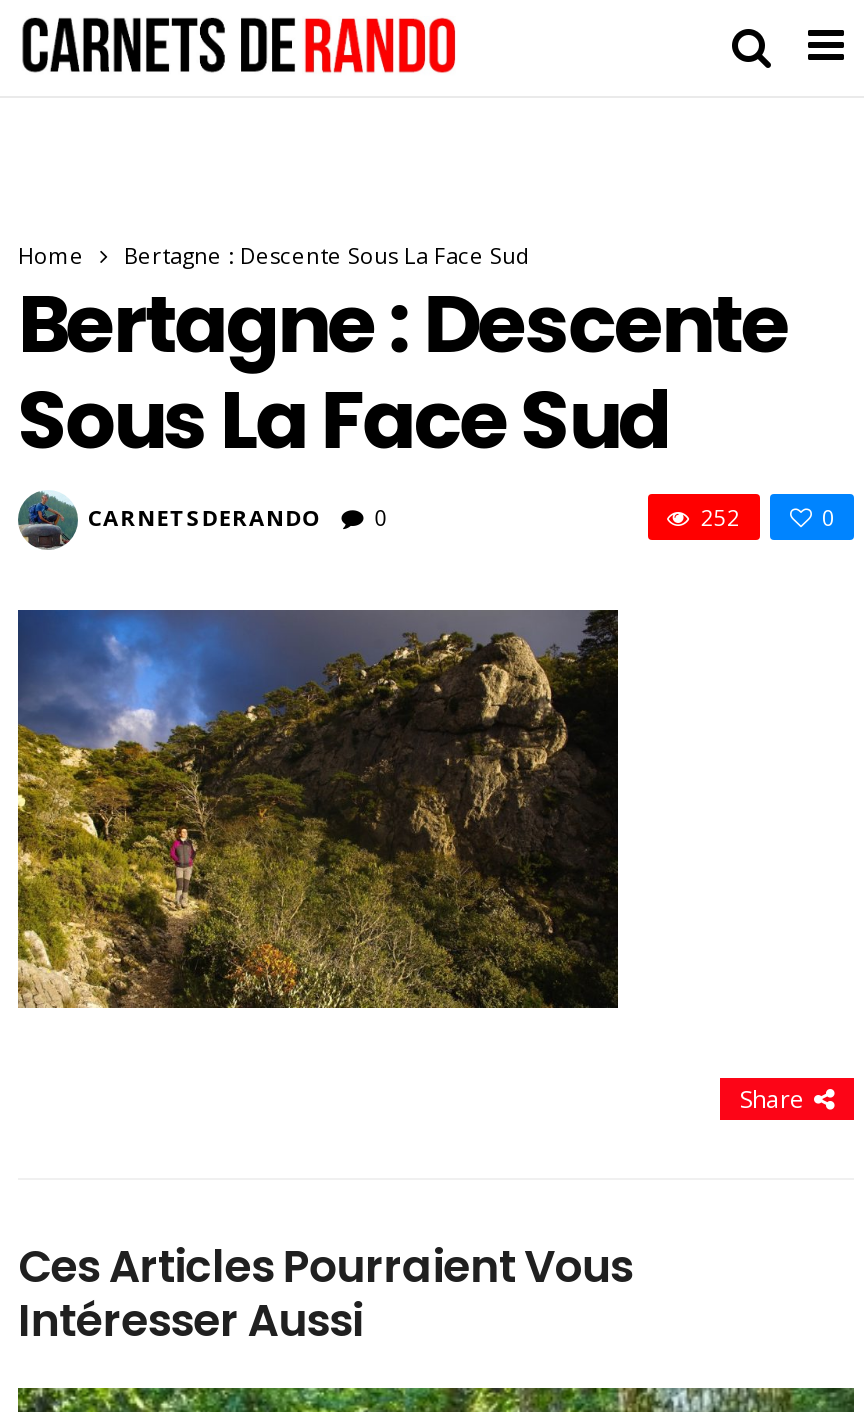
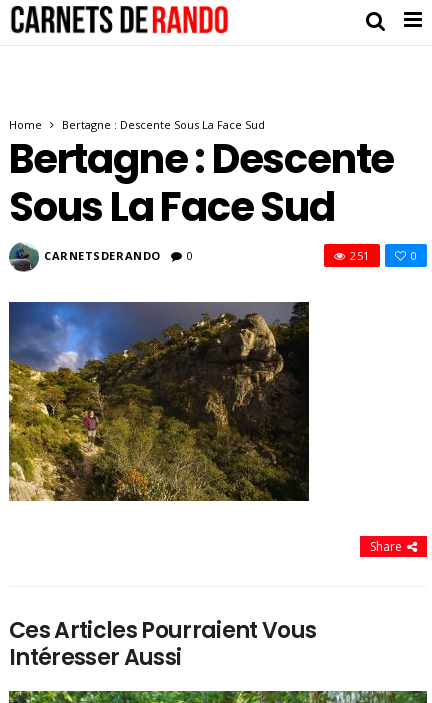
- 252
+ 251
